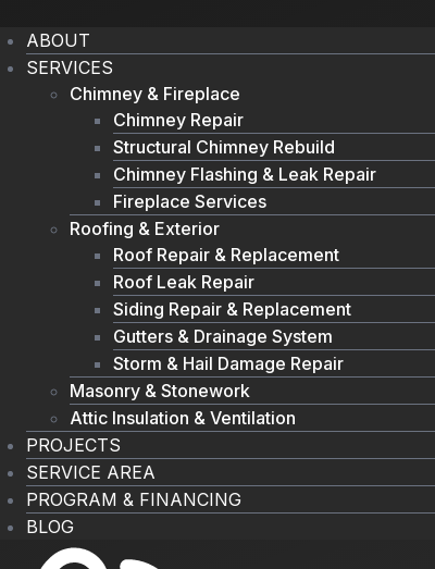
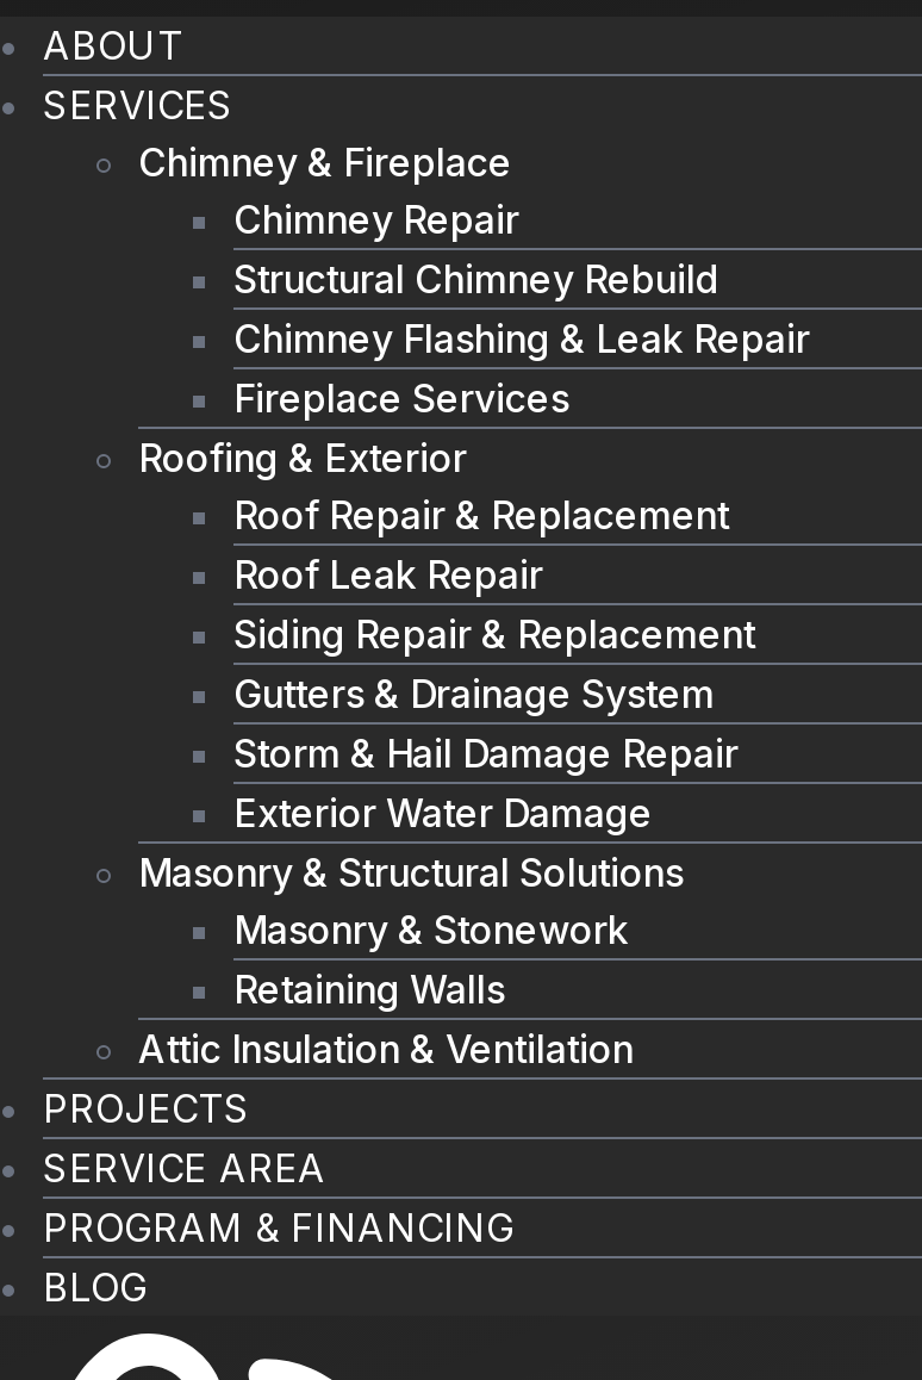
+ Exterior Water Damage
+ Masonry & Structural Solutions

+ Retaining Walls
